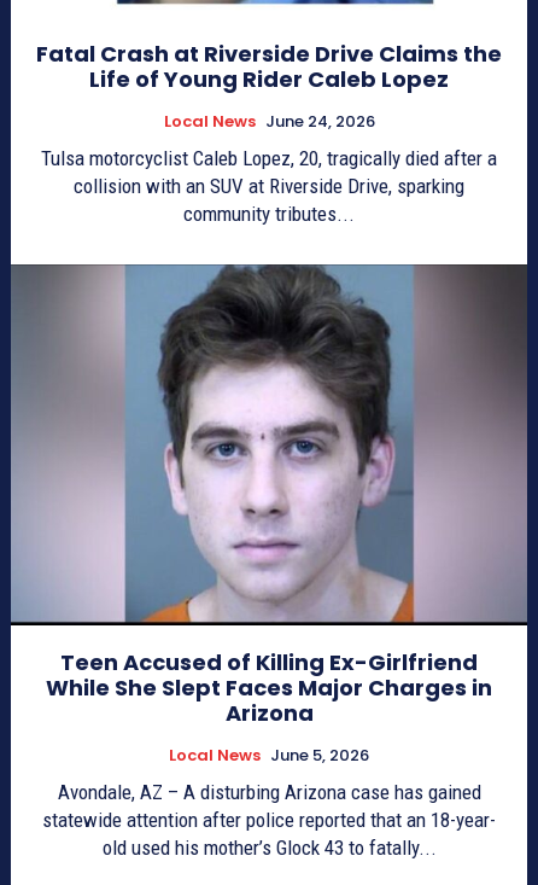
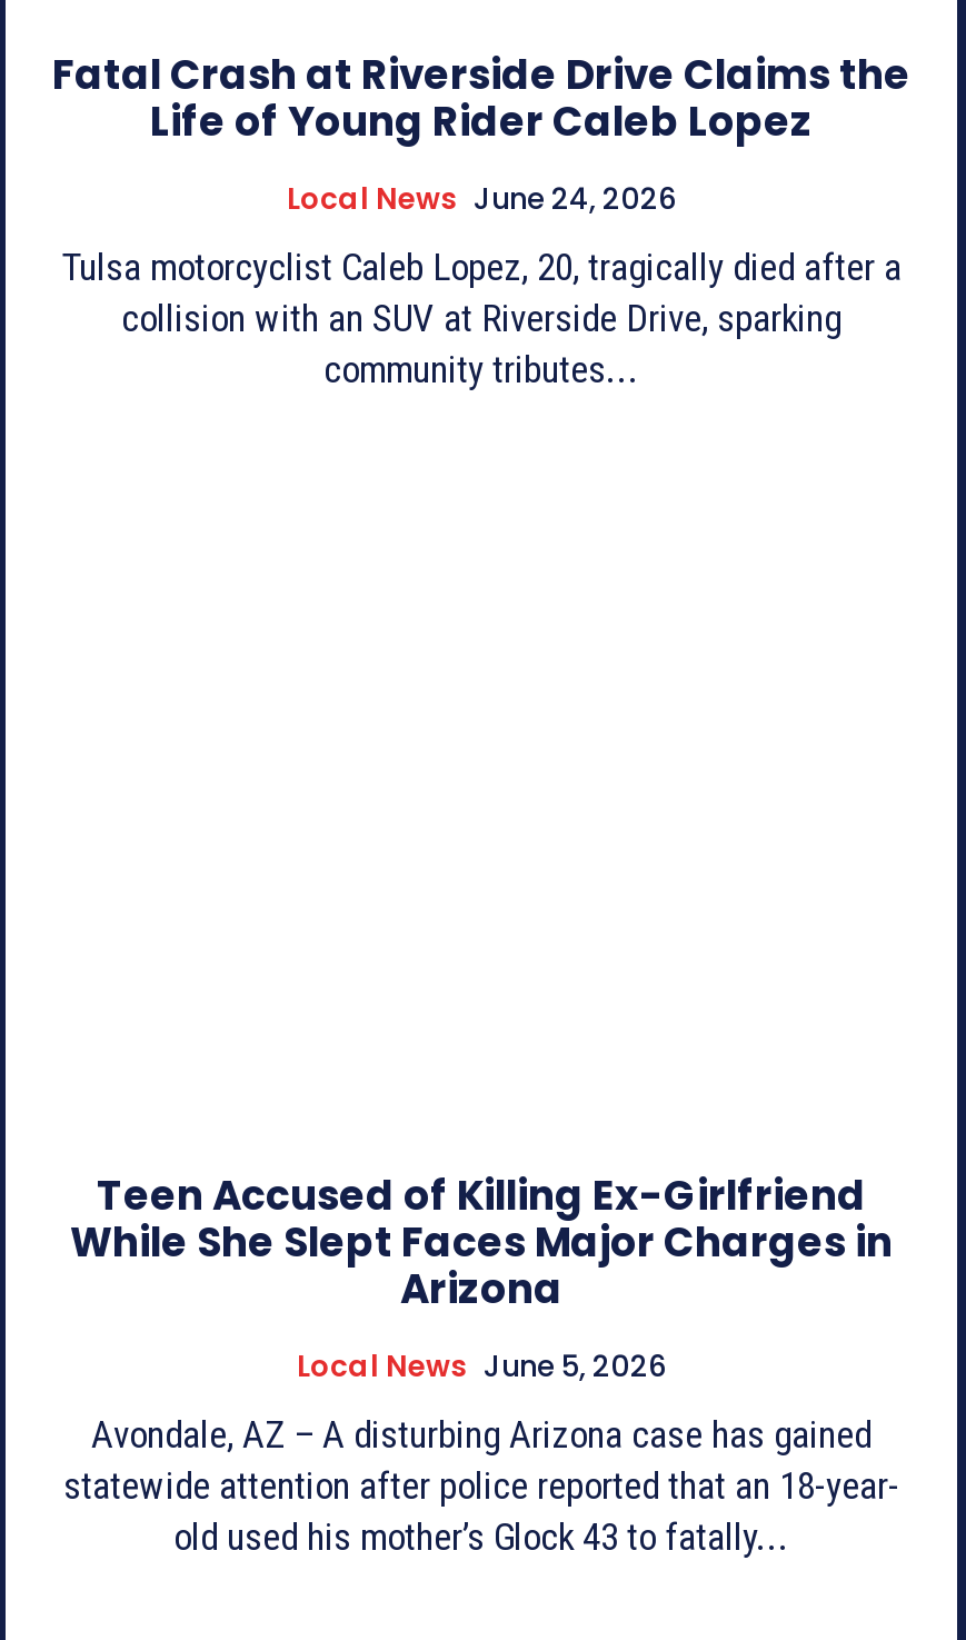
- [image]
